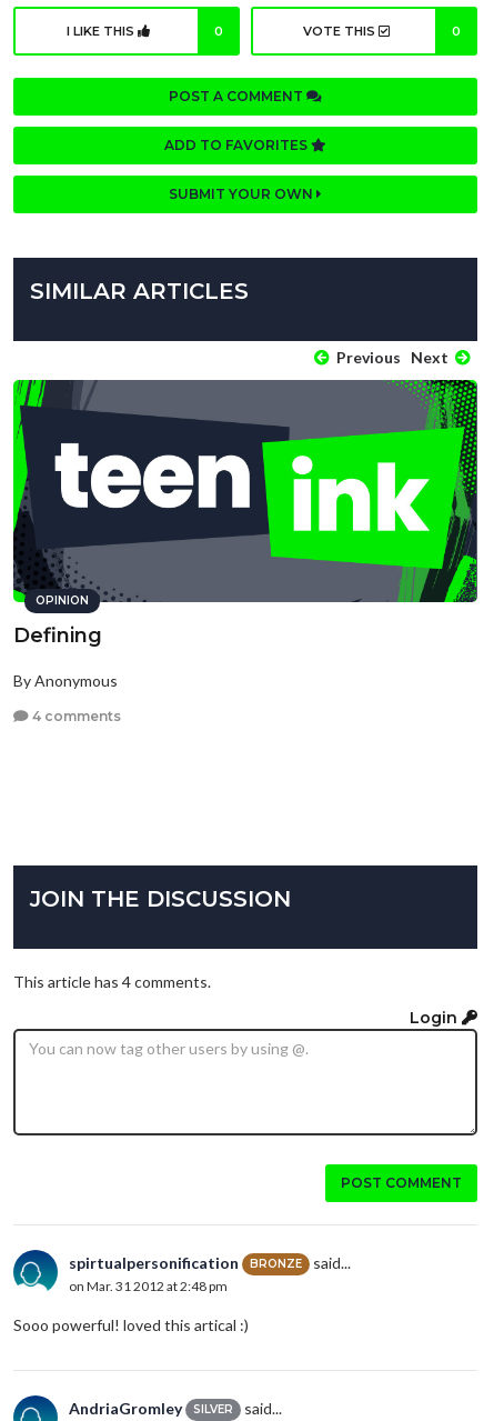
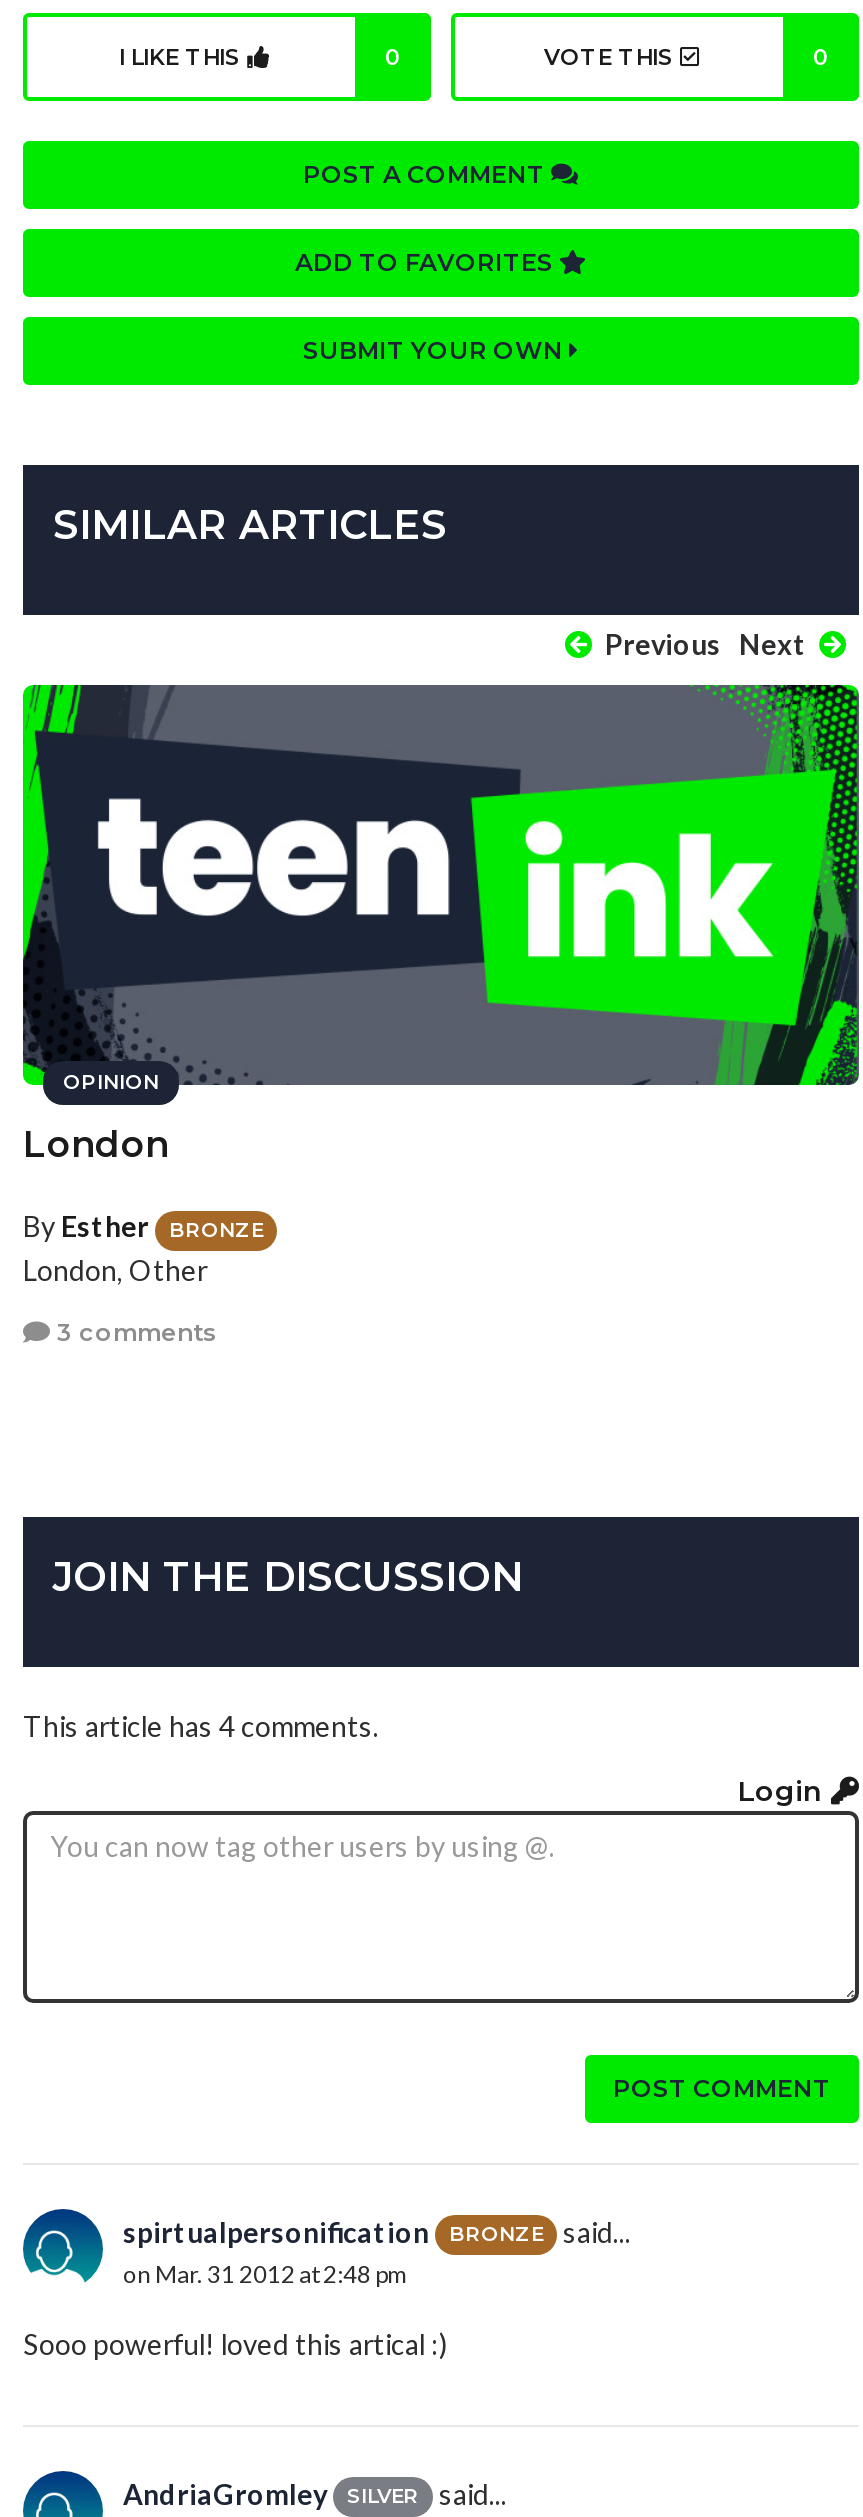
- Defining
+ London

- By Anonymous
+ By Esther
+ BRONZE
+ London, Other

- 4 comments
+ 3 comments
